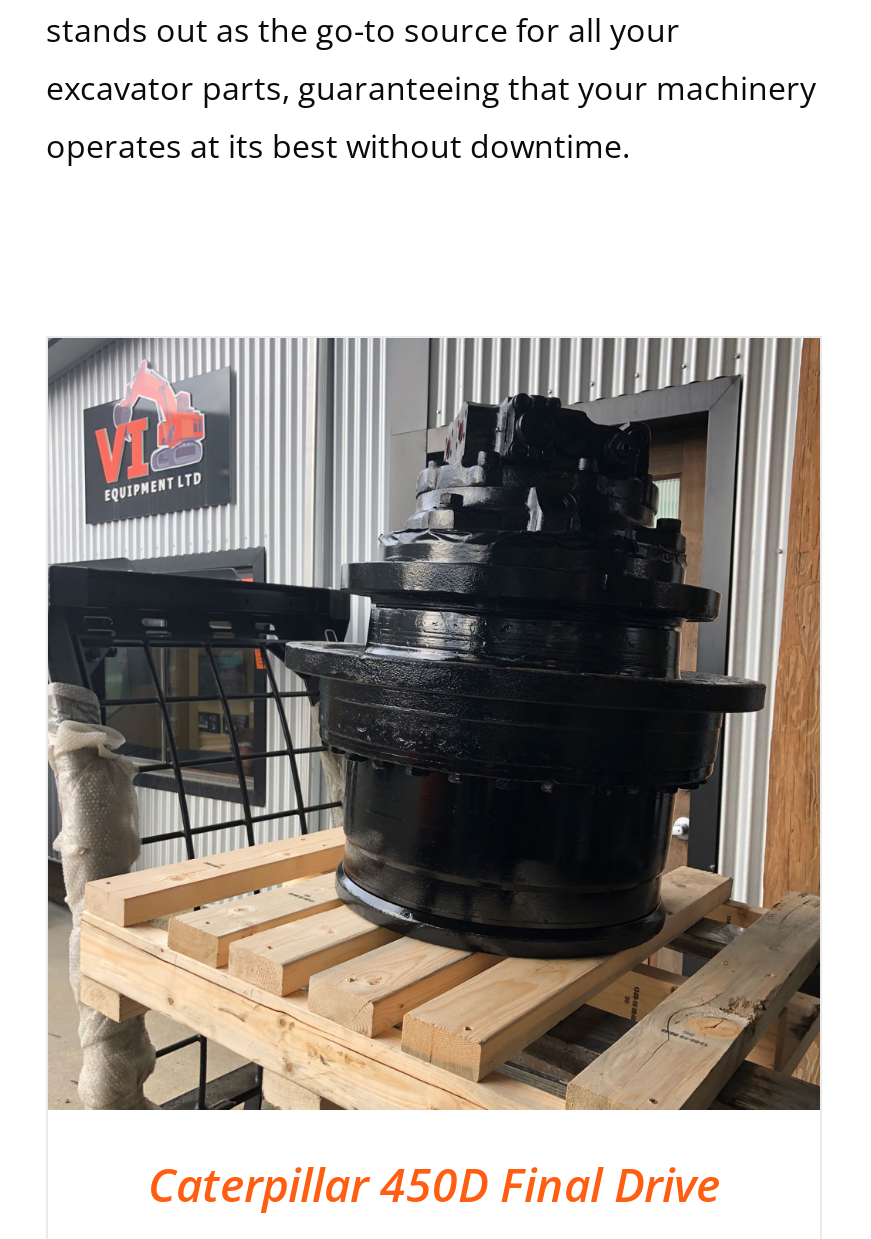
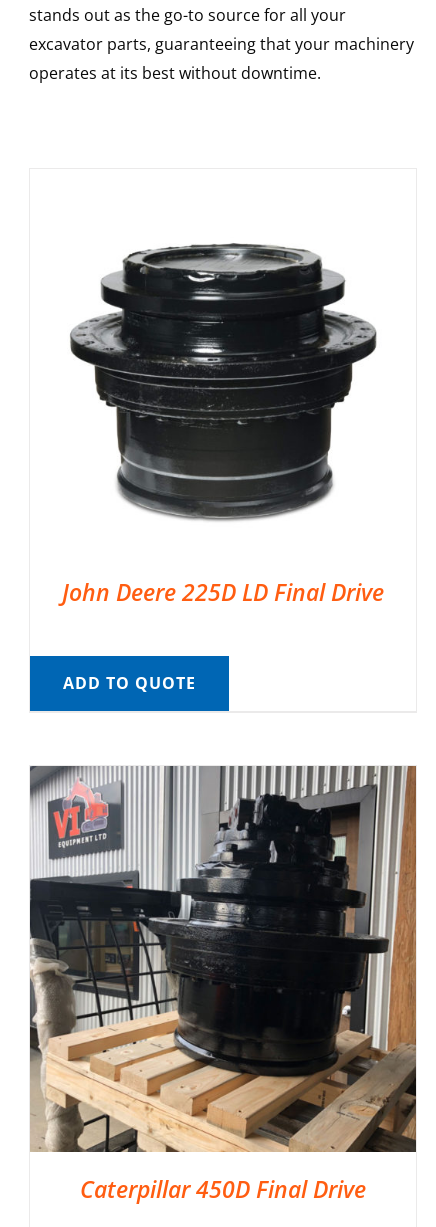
+ John Deere 225D LD Final Drive
+ ADD TO QUOTE

+ [image]
